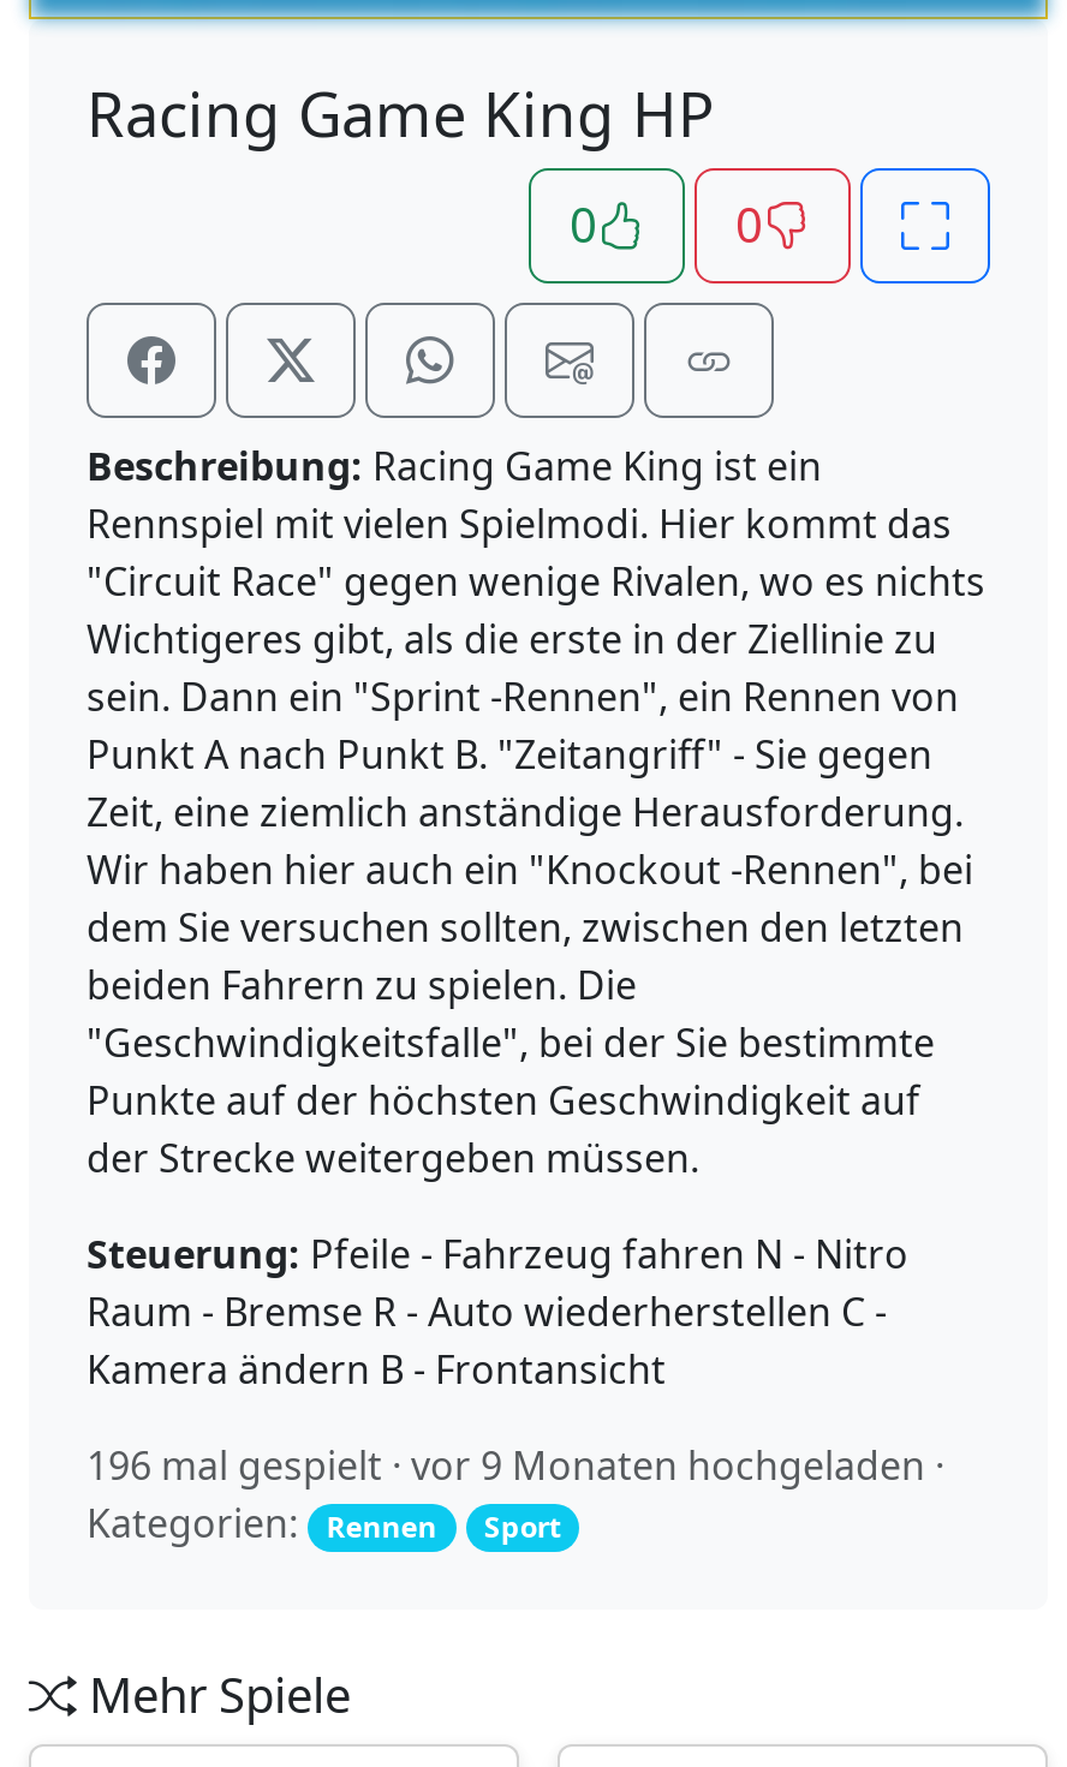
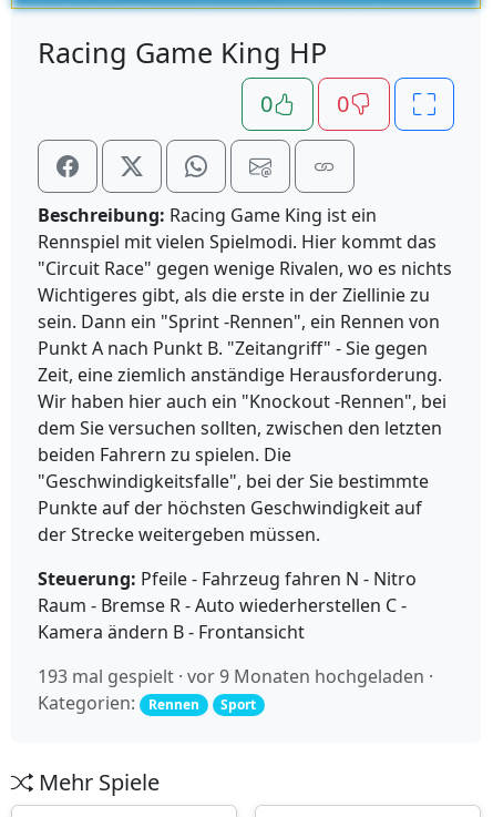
- 196 mal gespielt · vor 9 Monaten hochgeladen ·
+ 193 mal gespielt · vor 9 Monaten hochgeladen ·
